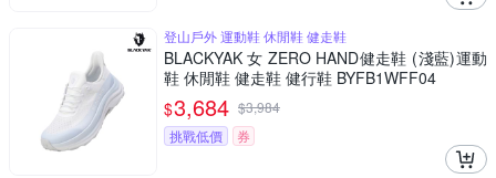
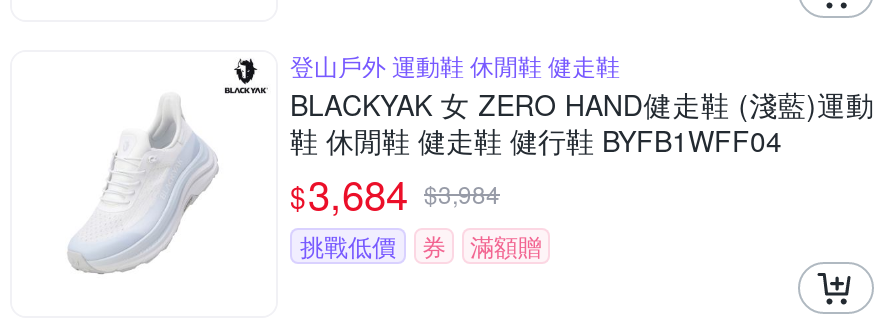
+ 滿額贈
